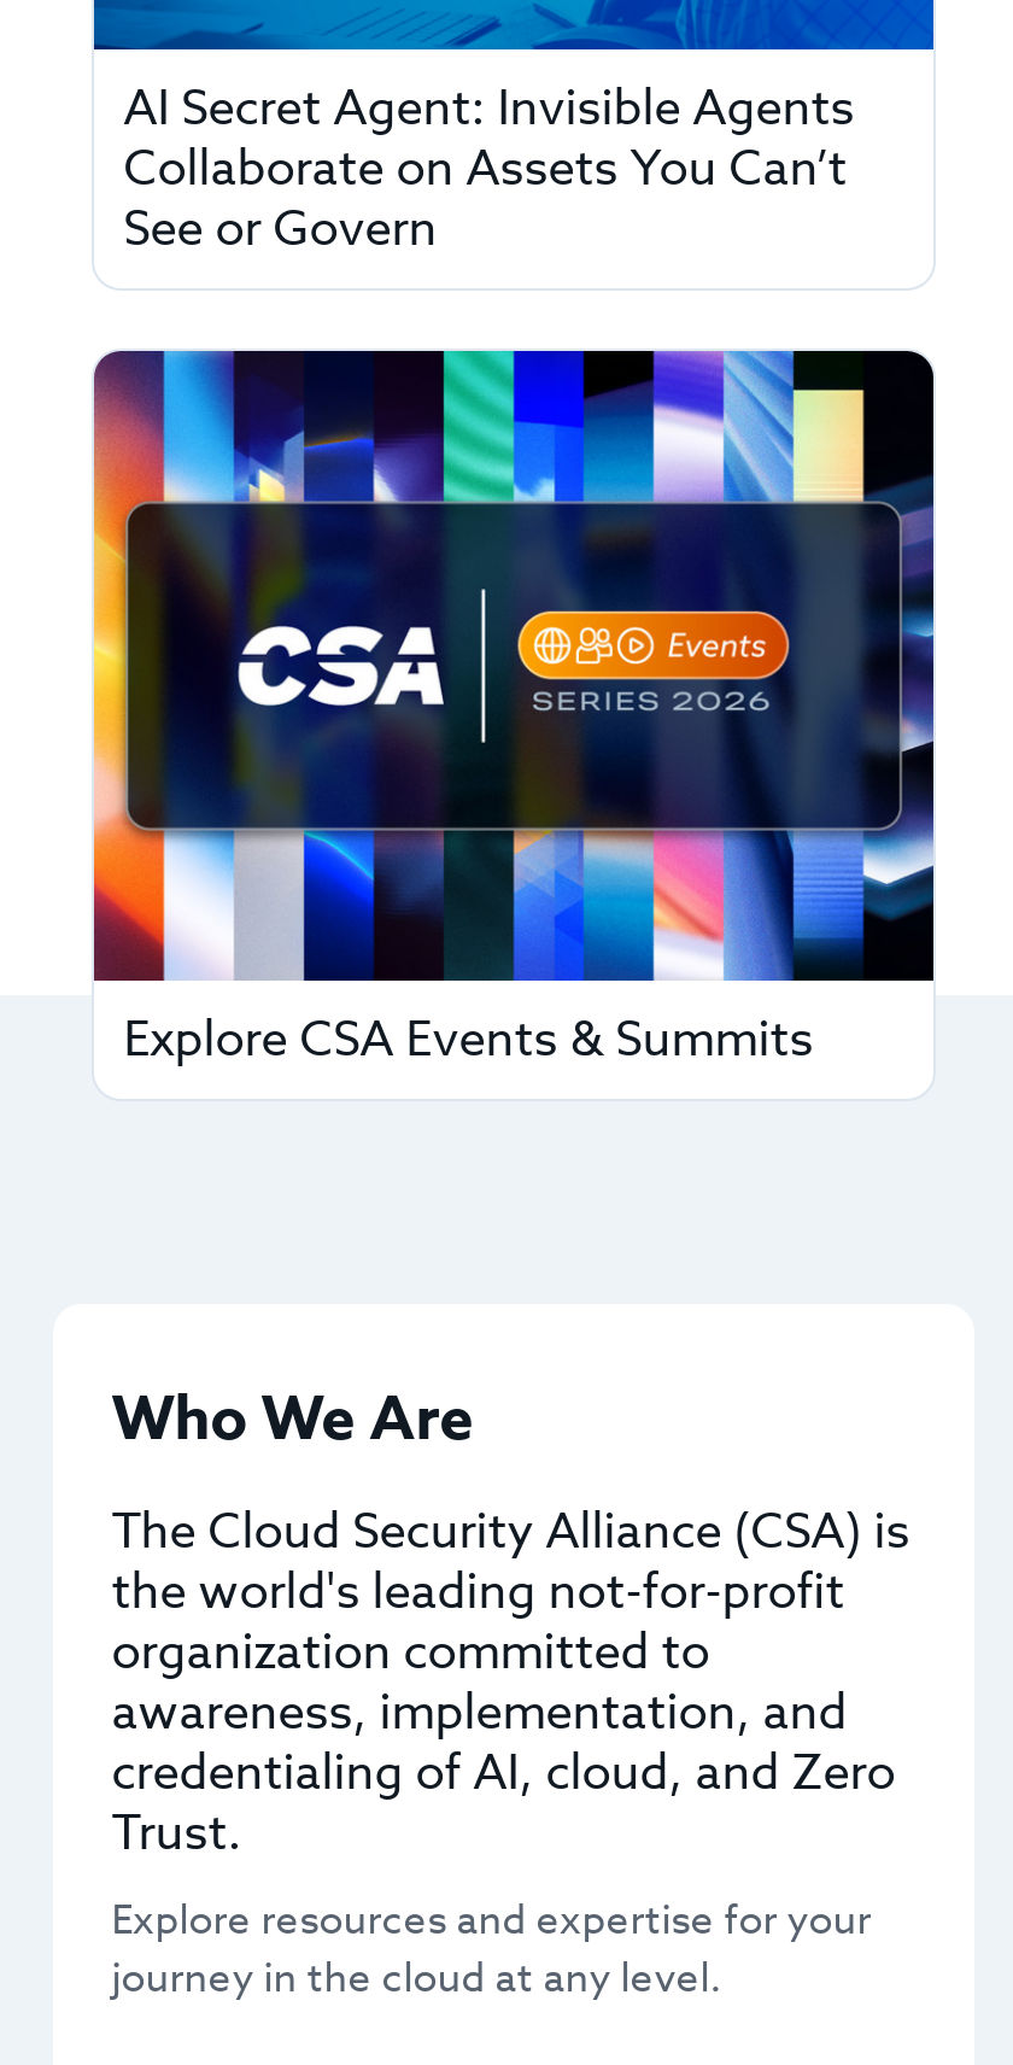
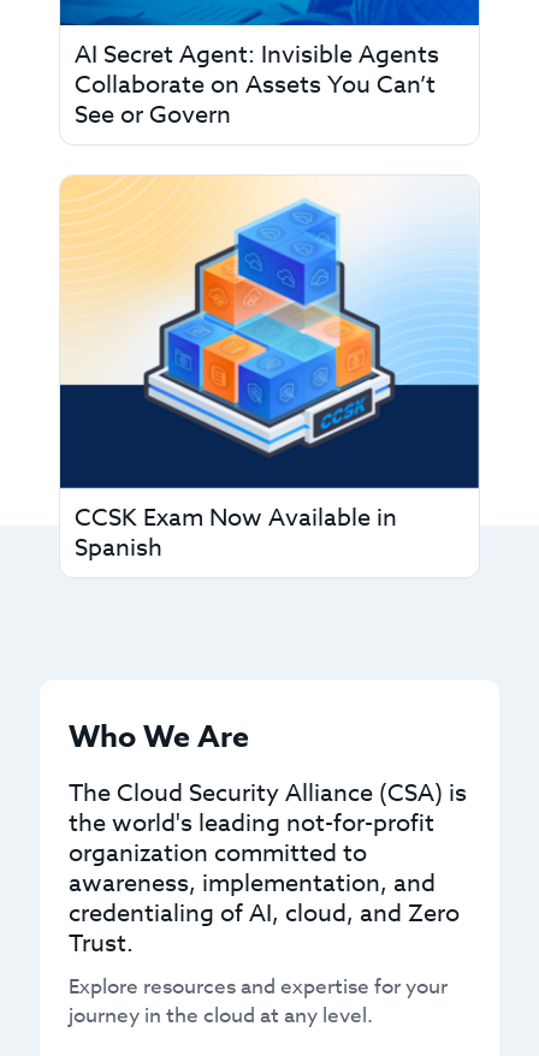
- [image]
- Explore CSA Events & Summits
+ [image]
+ CCSK Exam Now Available in
+ Spanish
